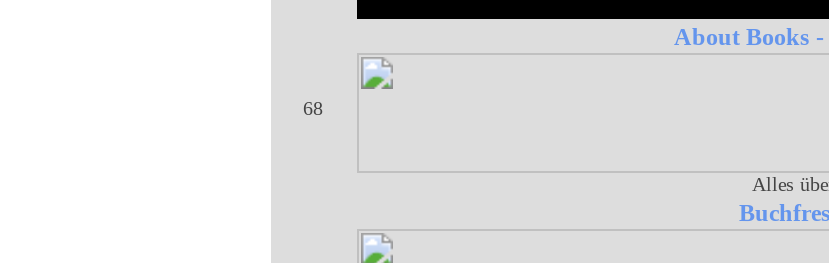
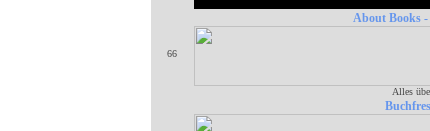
- 68
+ 66
